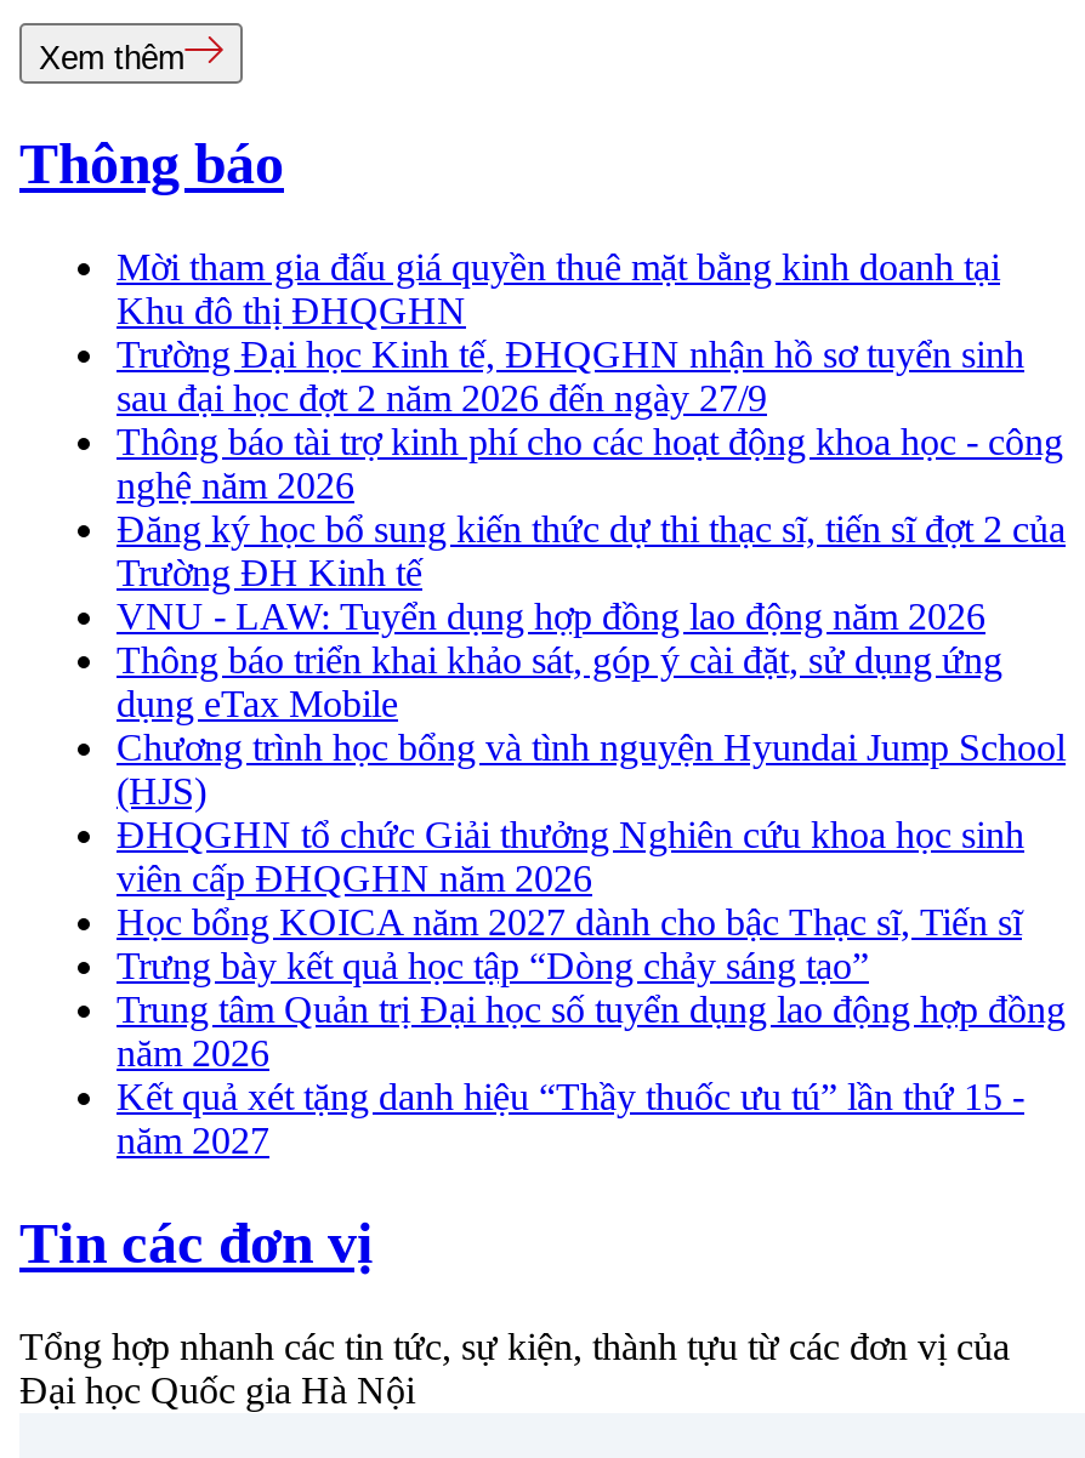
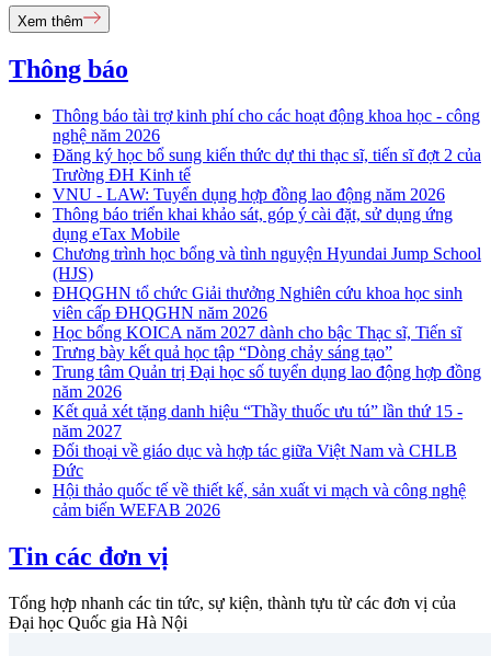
- Mời tham gia đấu giá quyền thuê mặt bằng kinh doanh tại
- Khu đô thị ĐHQGHN
- Trường Đại học Kinh tế, ĐHQGHN nhận hồ sơ tuyển sinh
- sau đại học đợt 2 năm 2026 đến ngày 27/9

moved up: Thông báo tài trợ kinh phí cho các hoạt động khoa học - công | nghệ năm 2026 | Đăng ký học bổ sung kiến thức dự thi thạc sĩ, tiến sĩ đợt 2 của | ... | Kết quả xét tặng danh hiệu “Thầy thuốc ưu tú” lần thứ 15 - | năm 2027

+ Đối thoại về giáo dục và hợp tác giữa Việt Nam và CHLB
+ Đức
+ Hội thảo quốc tế về thiết kế, sản xuất vi mạch và công nghệ
+ cảm biến WEFAB 2026
